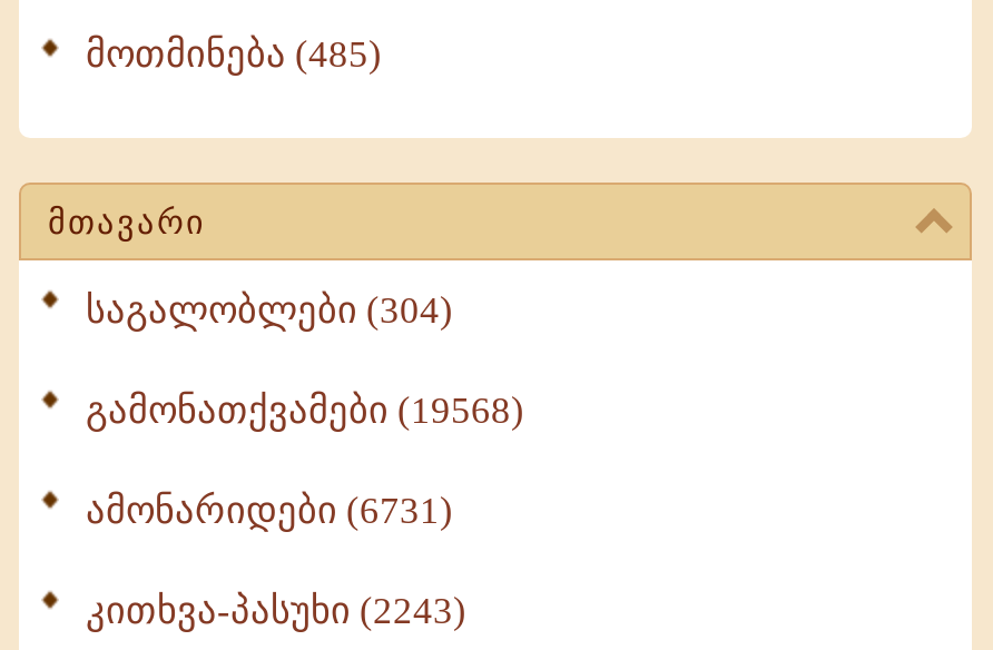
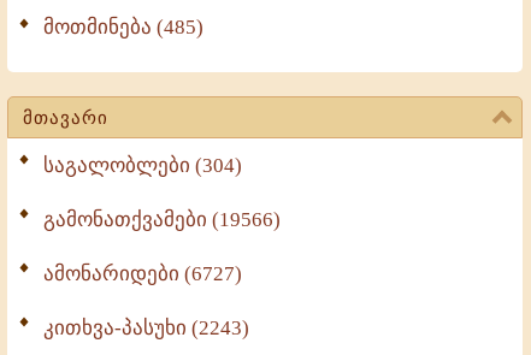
- გამონათქვამები (19568)
+ გამონათქვამები (19566)

- ამონარიდები (6731)
+ ამონარიდები (6727)
